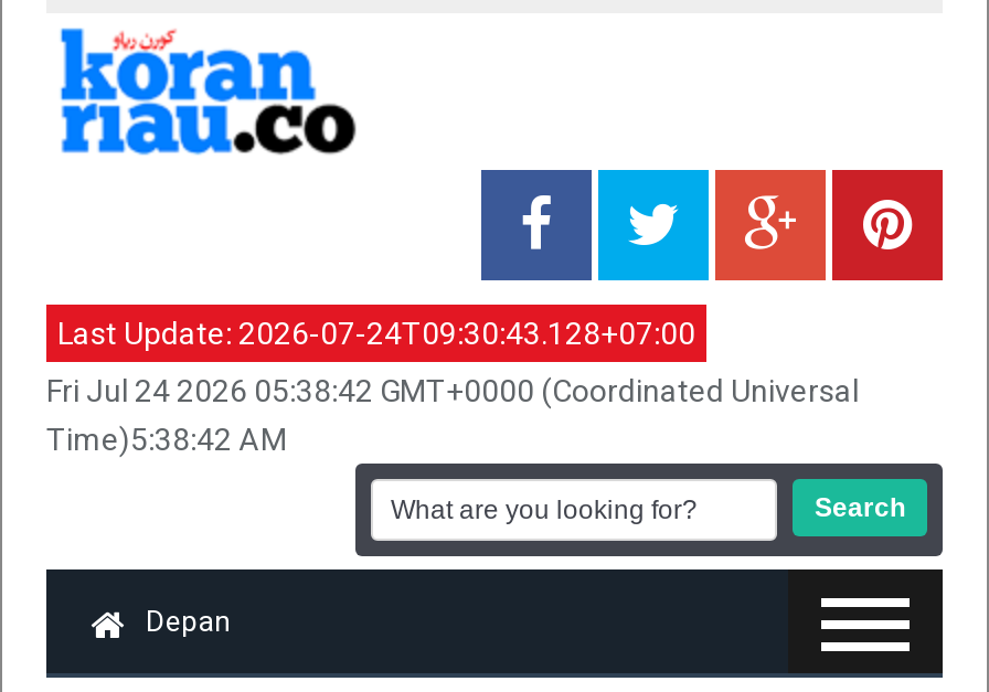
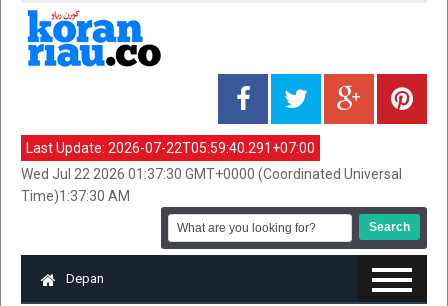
- Last Update: 2026-07-24T09:30:43.128+07:00
+ Last Update: 2026-07-22T05:59:40.291+07:00

- Fri Jul 24 2026 05:38:42 GMT+0000 (Coordinated Universal
+ Wed Jul 22 2026 01:37:30 GMT+0000 (Coordinated Universal

- Time)5:38:42 AM
+ Time)1:37:30 AM
